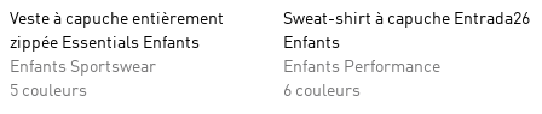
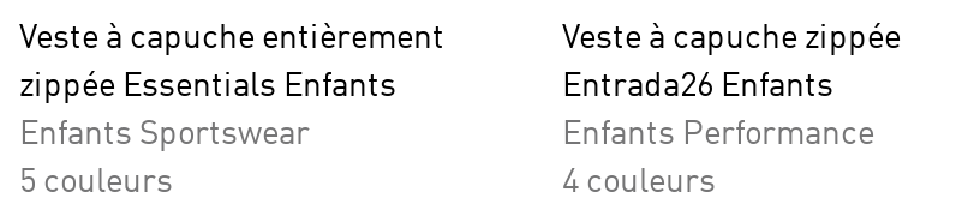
- Sweat-shirt à capuche Entrada26
- Enfants
+ Veste à capuche zippée
+ Entrada26 Enfants

- 6 couleurs
+ 4 couleurs
